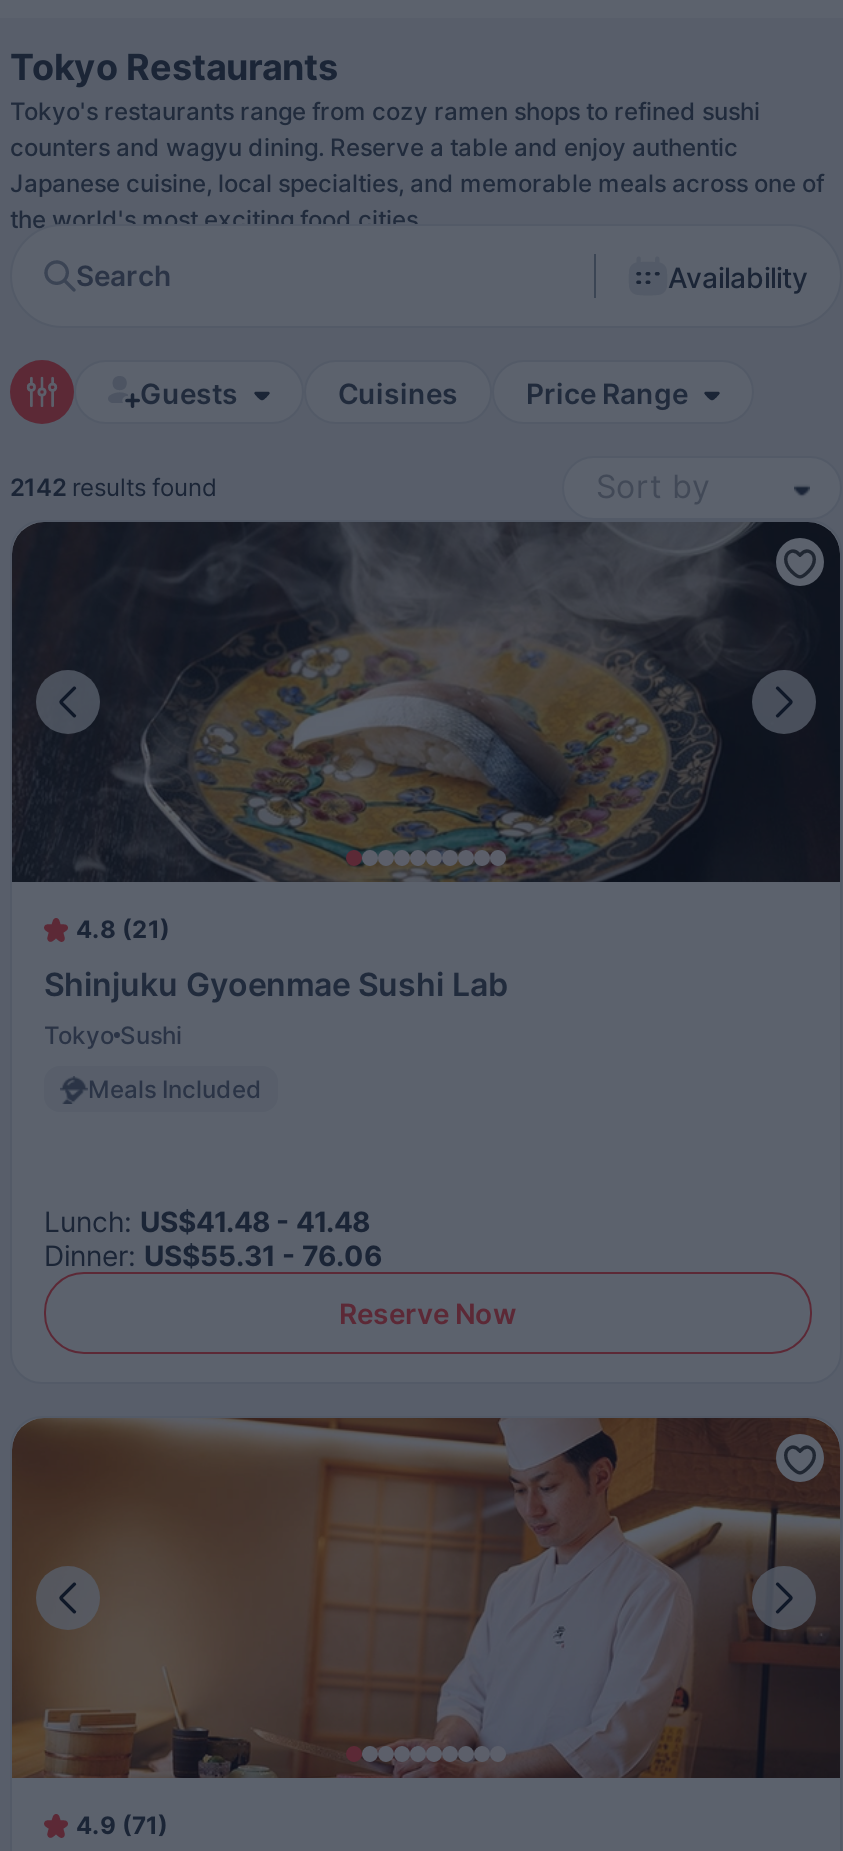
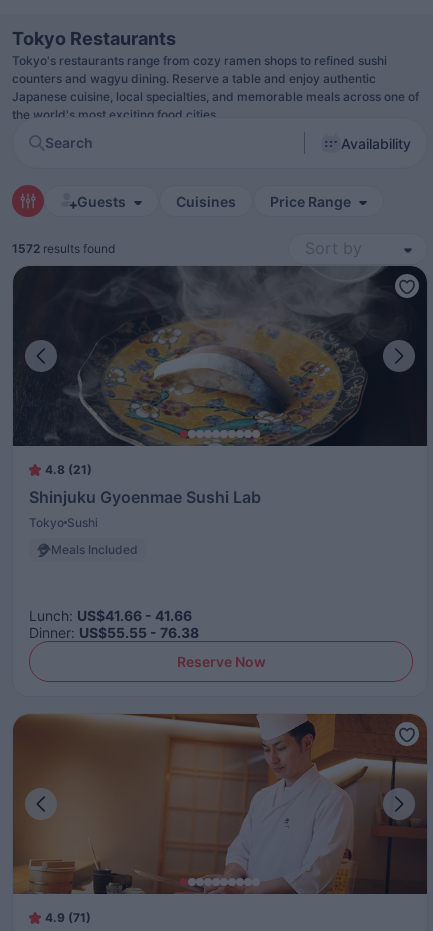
- 2142 results found
+ 1572 results found

- Lunch: US$41.48 - 41.48
+ Lunch: US$41.66 - 41.66

- Dinner: US$55.31 - 76.06
+ Dinner: US$55.55 - 76.38
